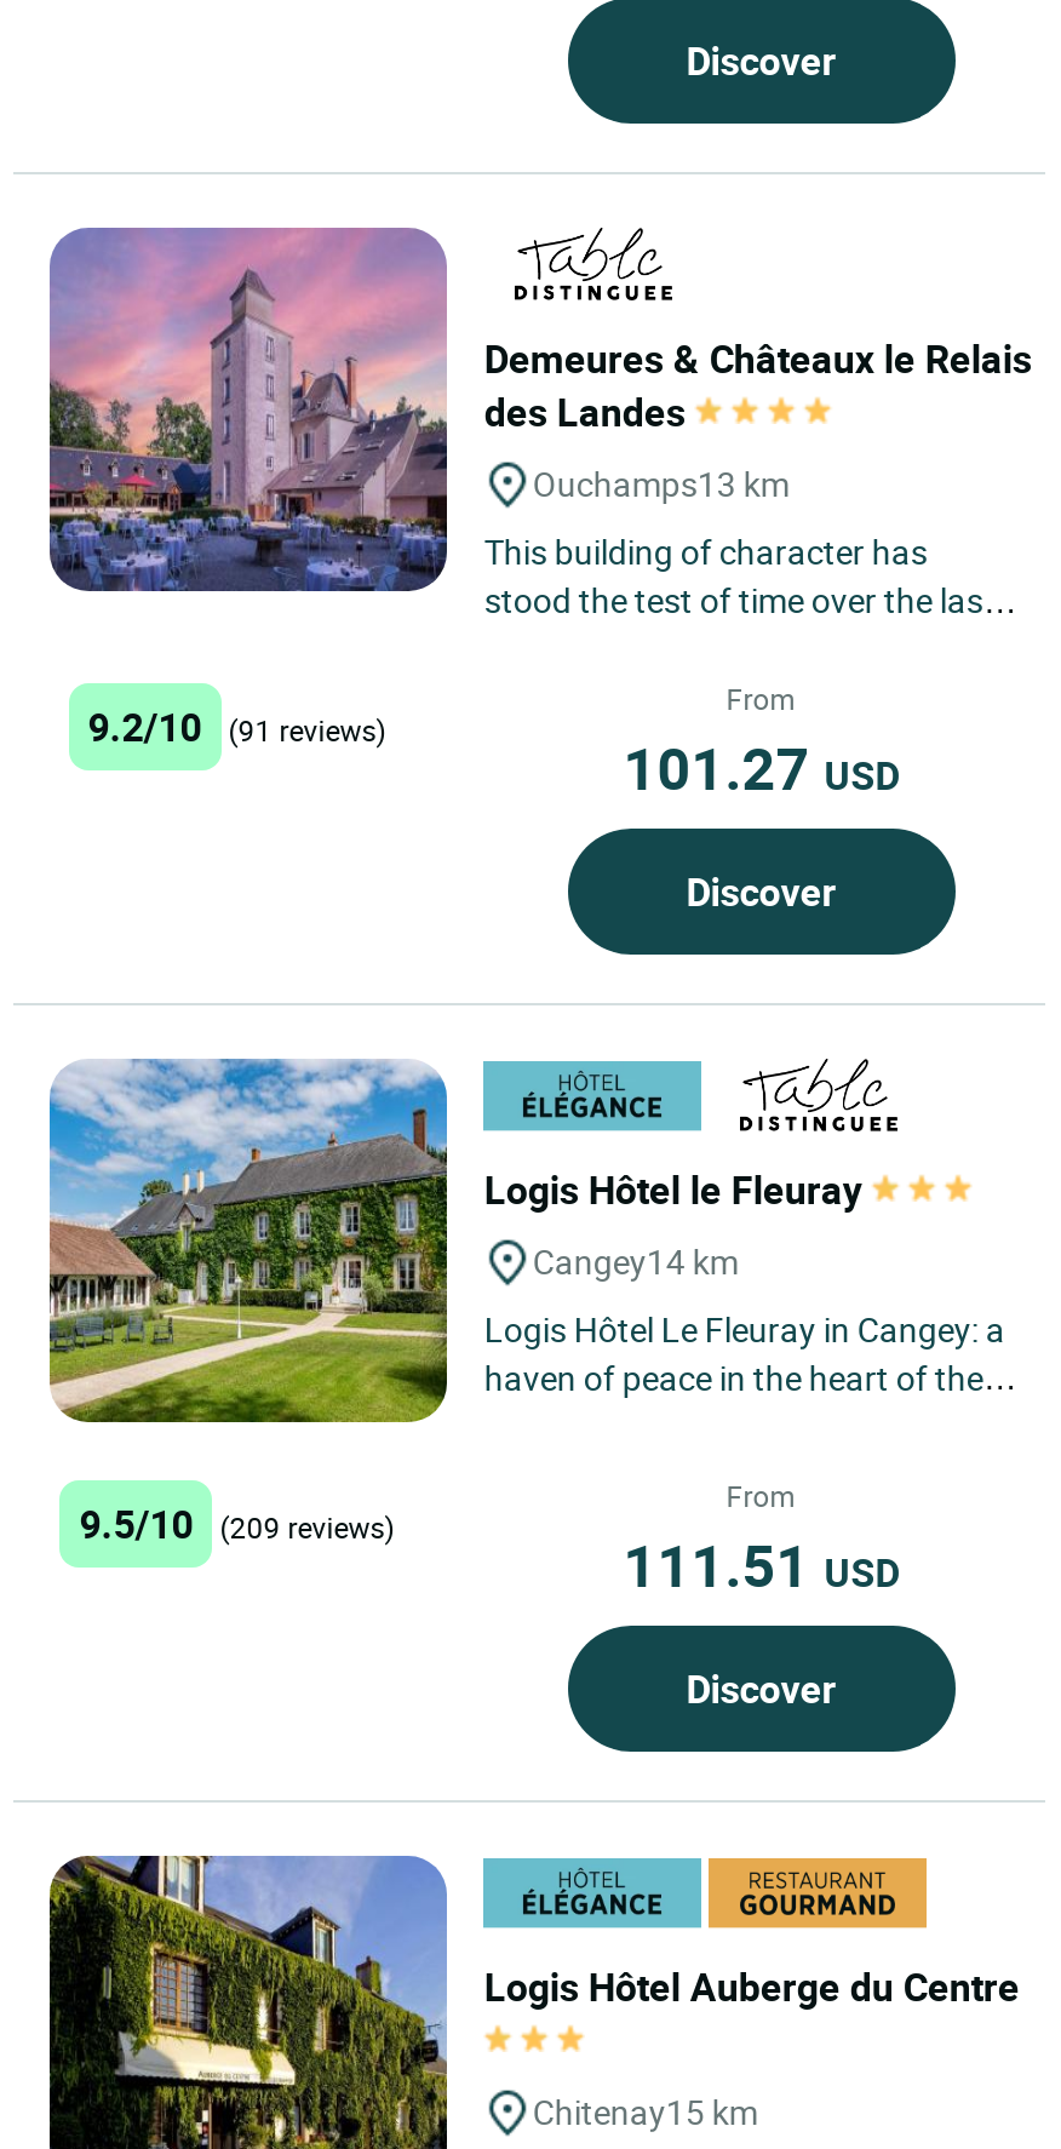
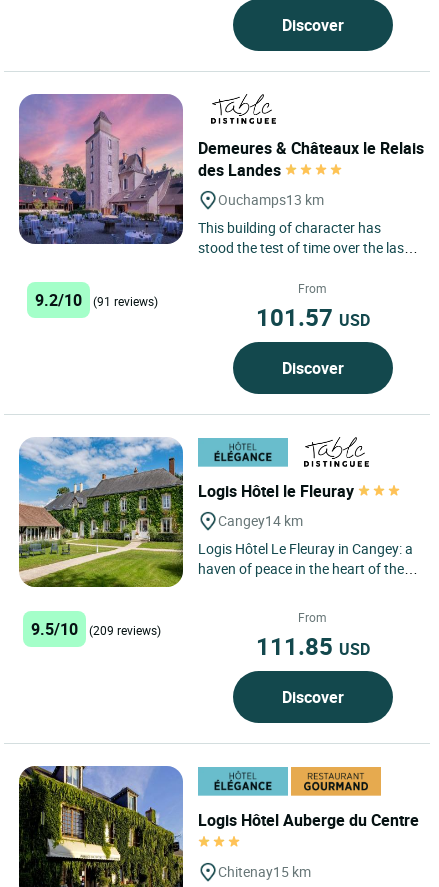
- 101.27 USD
+ 101.57 USD

- 111.51 USD
+ 111.85 USD
